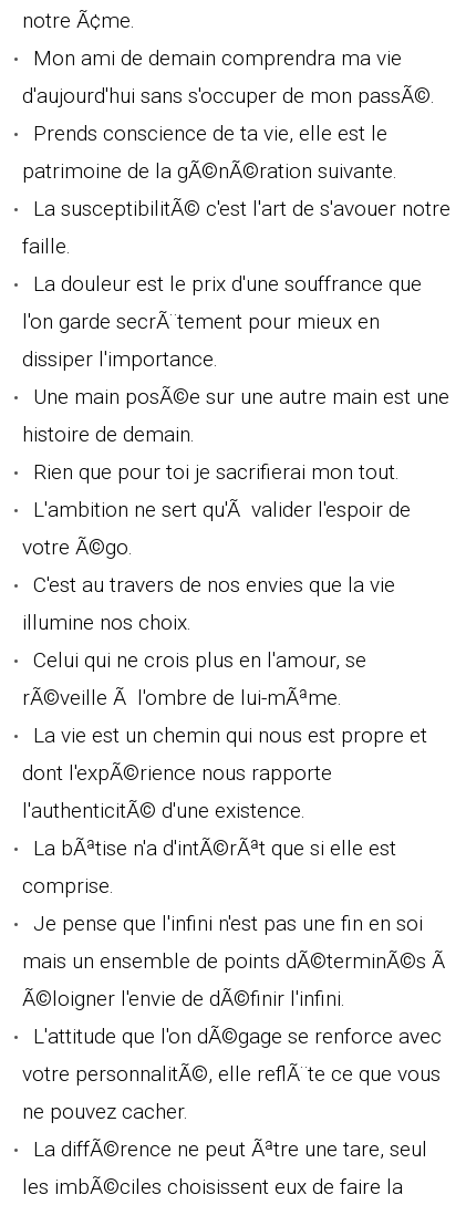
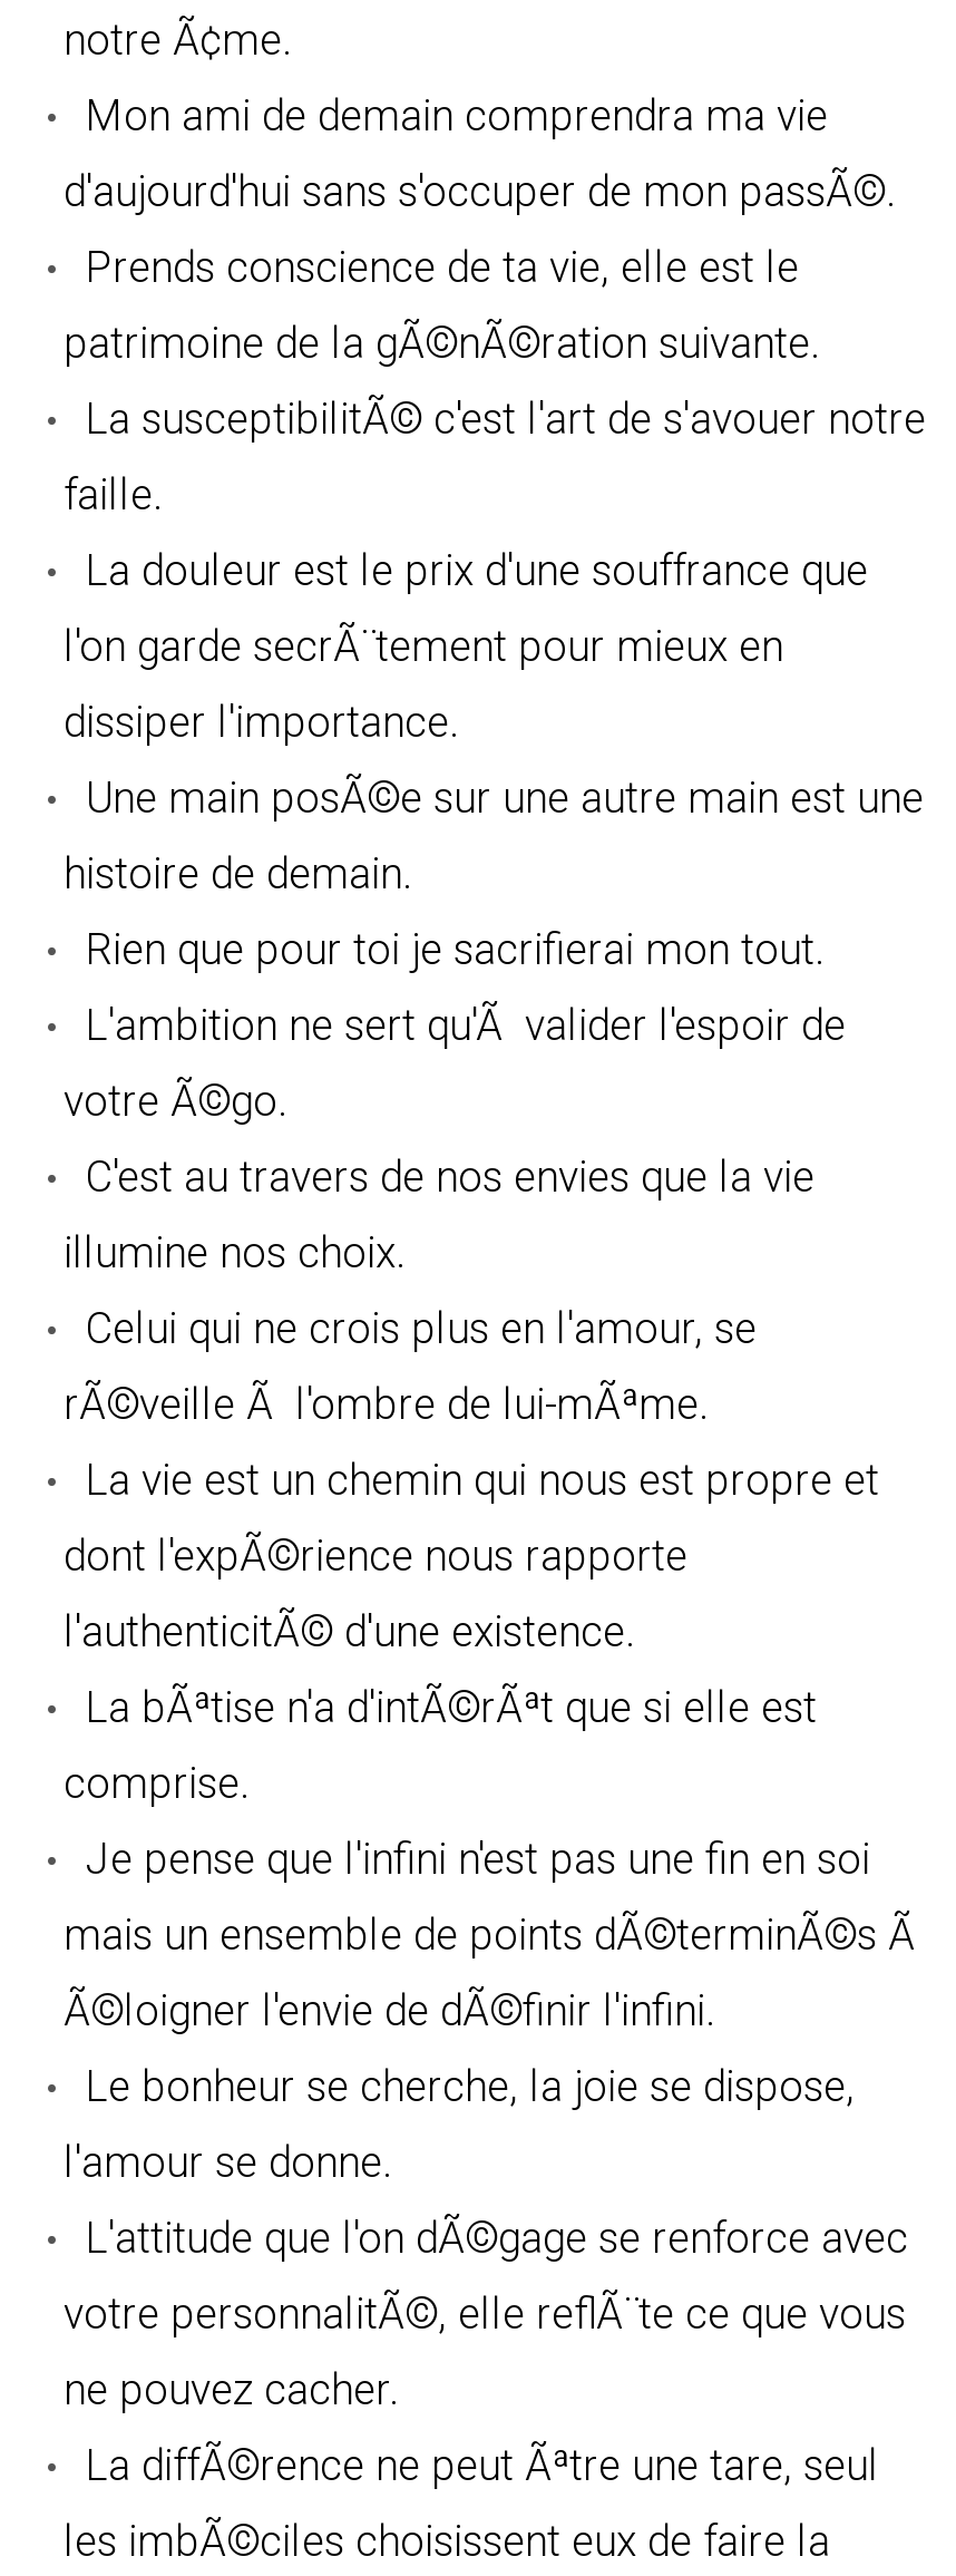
+ Le bonheur se cherche, la joie se dispose,
+ l'amour se donne.
